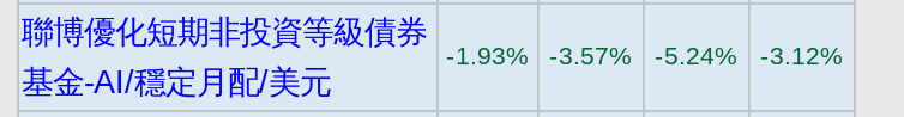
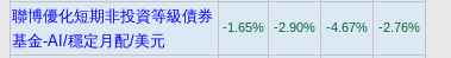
- -1.93%
+ -1.65%

- -3.57%
+ -2.90%

- -5.24%
+ -4.67%

- -3.12%
+ -2.76%
